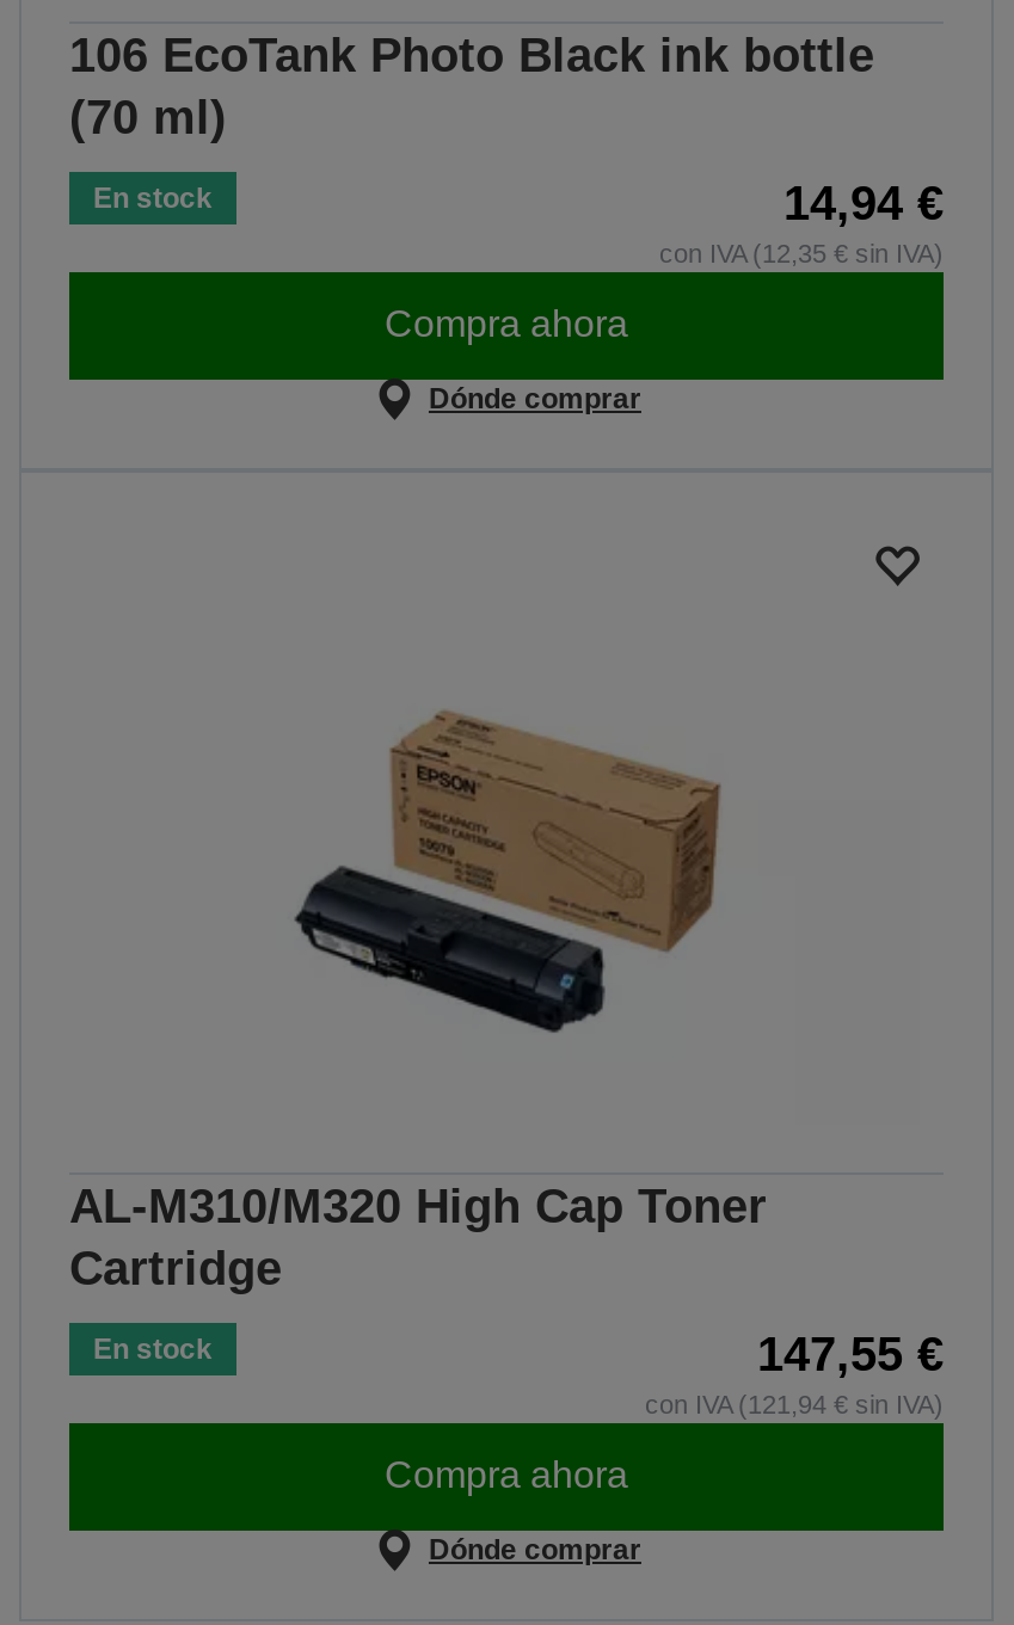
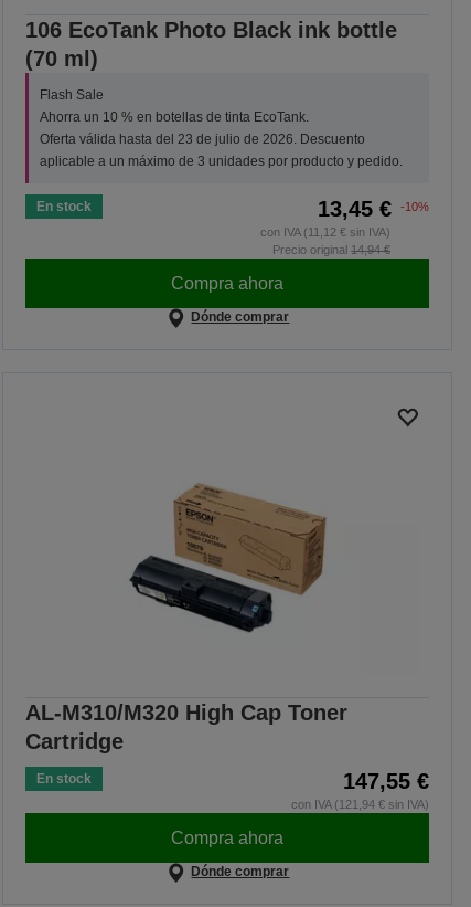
+ Flash Sale
+ Ahorra un 10 % en botellas de tinta EcoTank.
+ Oferta válida hasta del 23 de julio de 2026. Descuento
+ aplicable a un máximo de 3 unidades por producto y pedido.

- 14,94 €
- con IVA (12,35 € sin IVA)
+ 13,45 €
+ -10%
+ con IVA (11,12 € sin IVA)
+ Precio original 14,94 €
